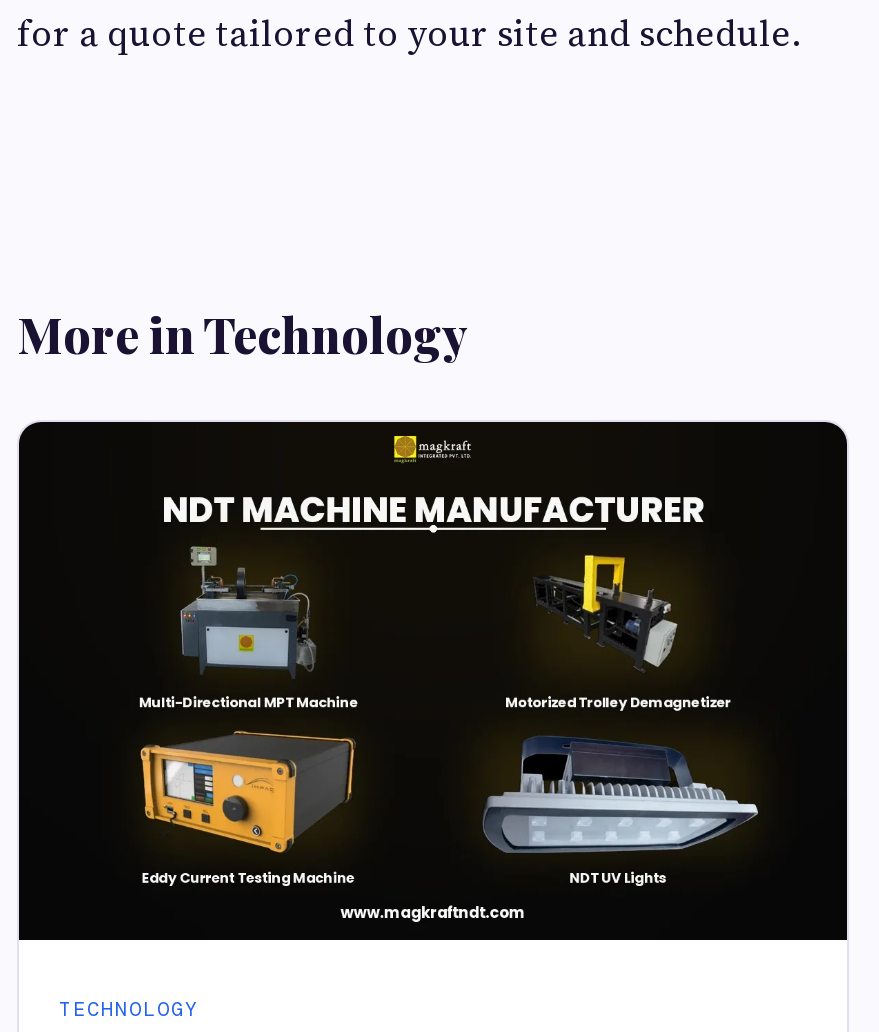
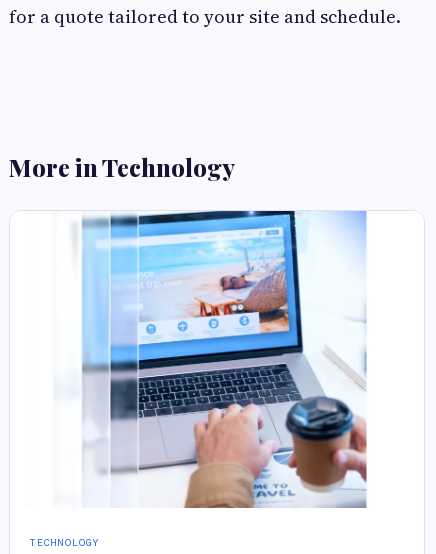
- [image]
+ [image]
